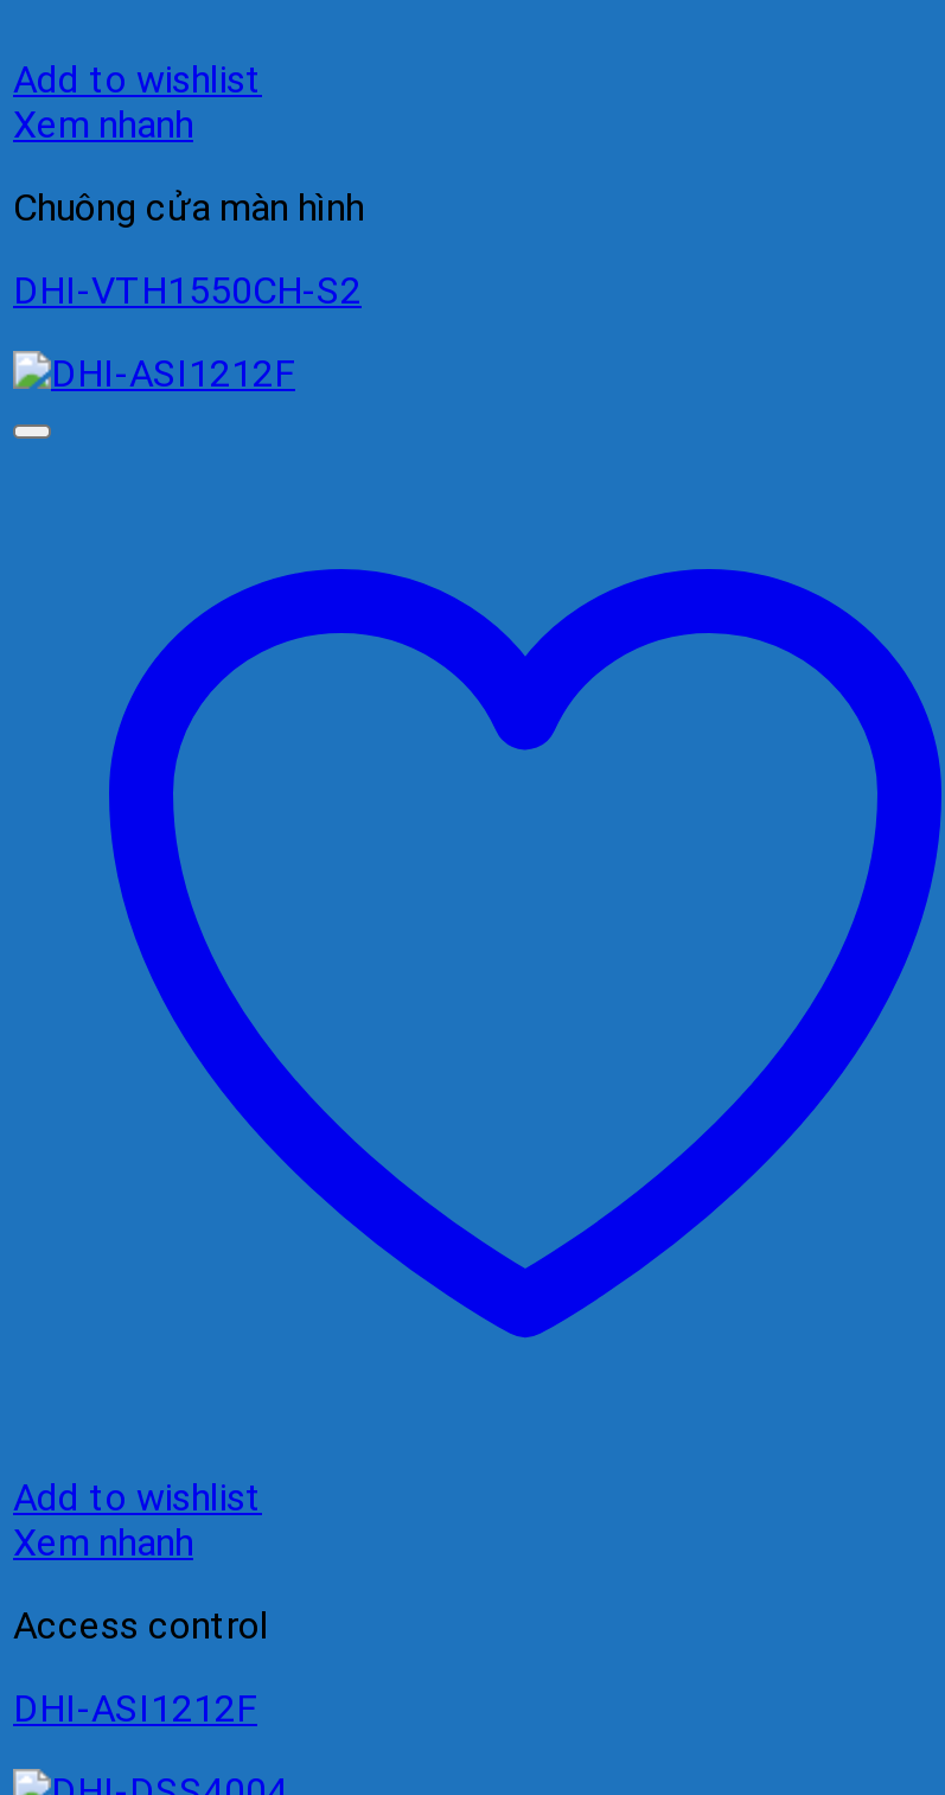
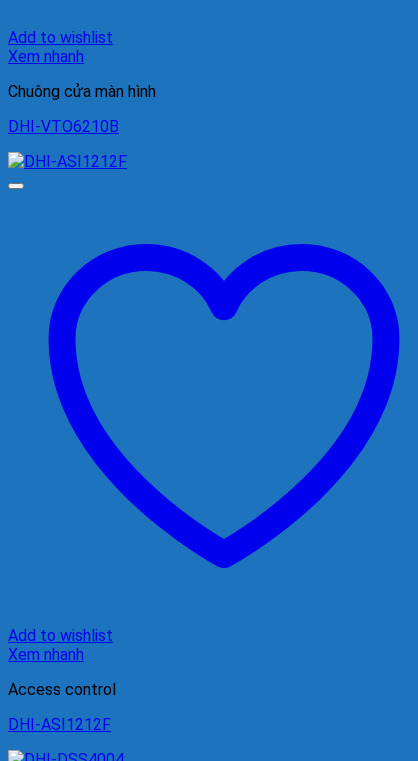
- DHI-VTH1550CH-S2
+ DHI-VTO6210B
